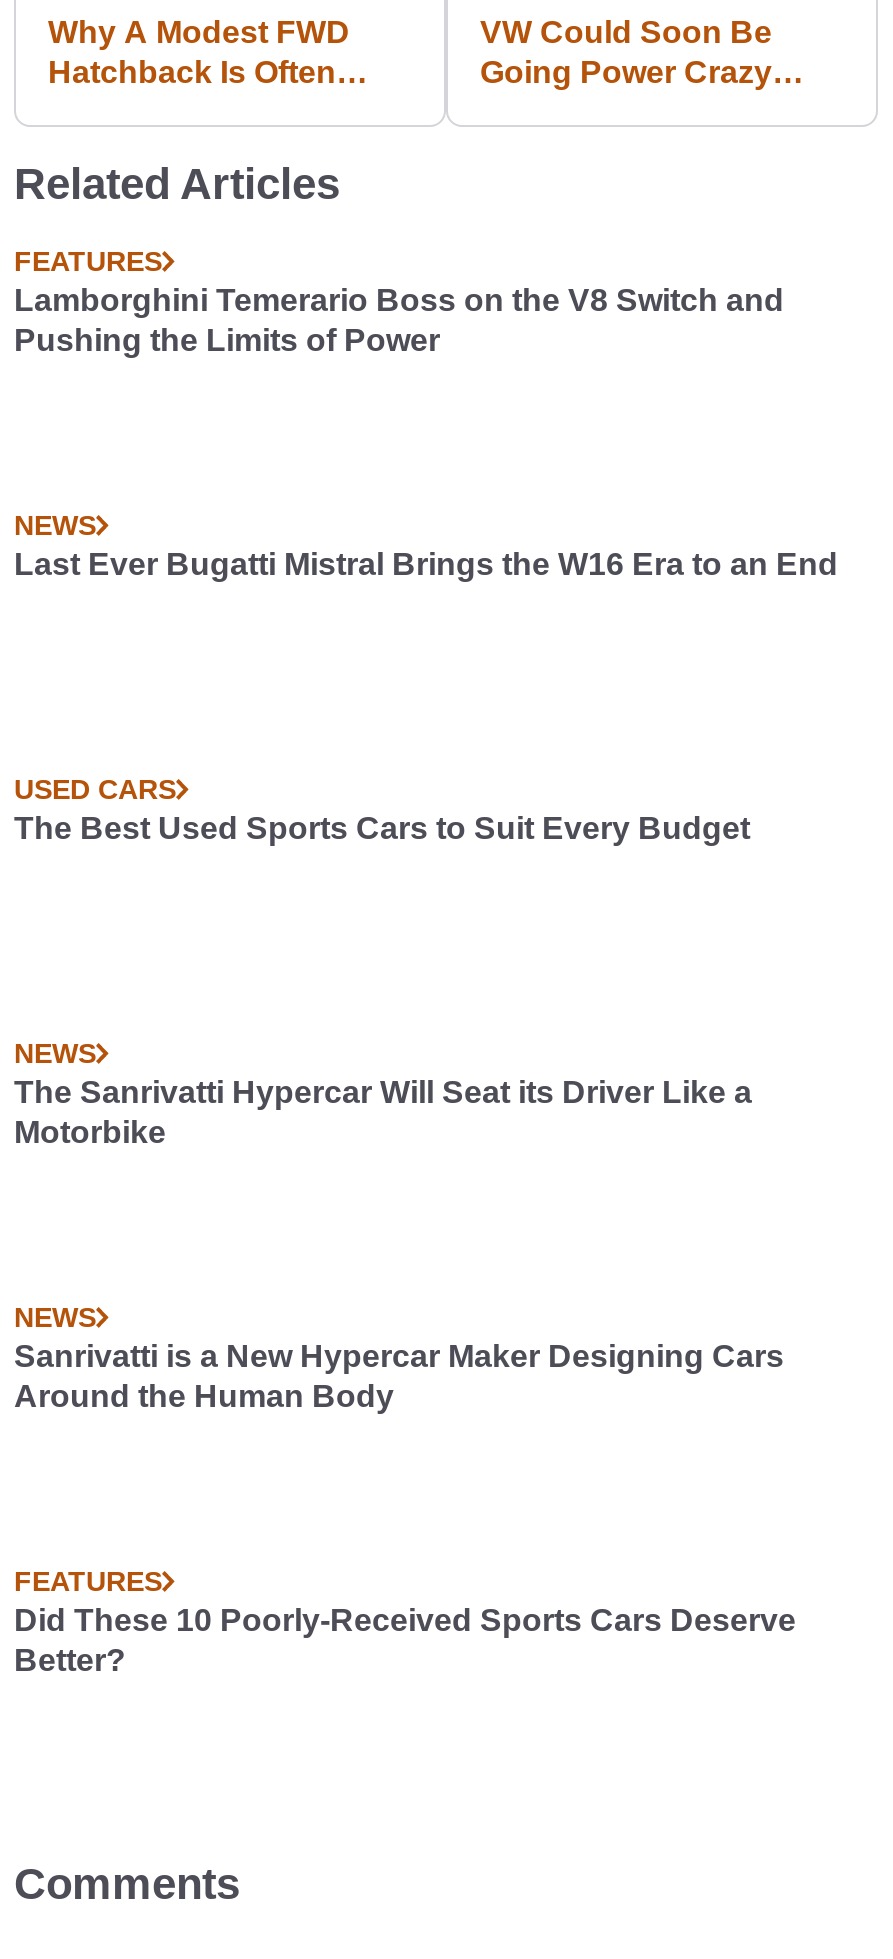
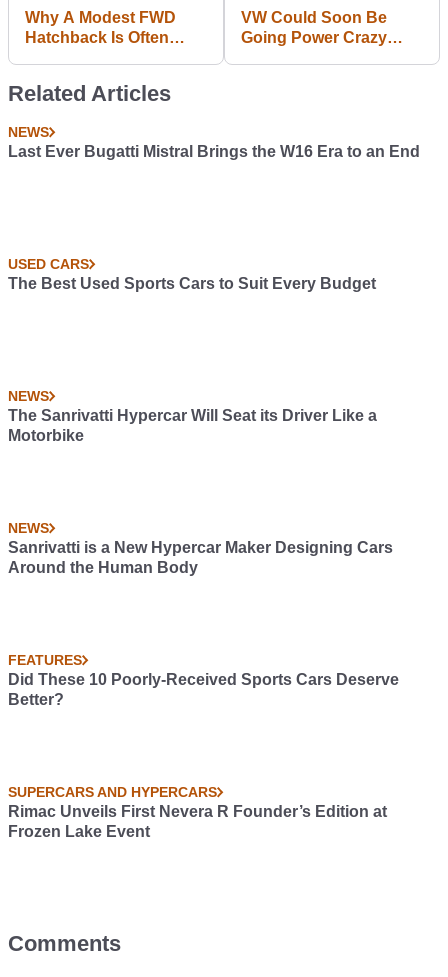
- FEATURES
- Lamborghini Temerario Boss on the V8 Switch and
- Pushing the Limits of Power

moved up: NEWS | Last Ever Bugatti Mistral Brings the W16 Era to an End | USED CARS | ... | Did These 10 Poorly-Received Sports Cars Deserve | Better?

+ SUPERCARS AND HYPERCARS
+ Rimac Unveils First Nevera R Founder’s Edition at
+ Frozen Lake Event
